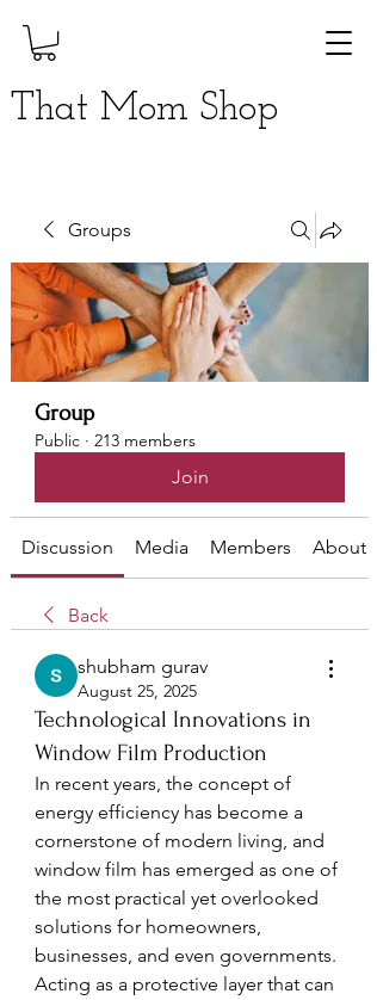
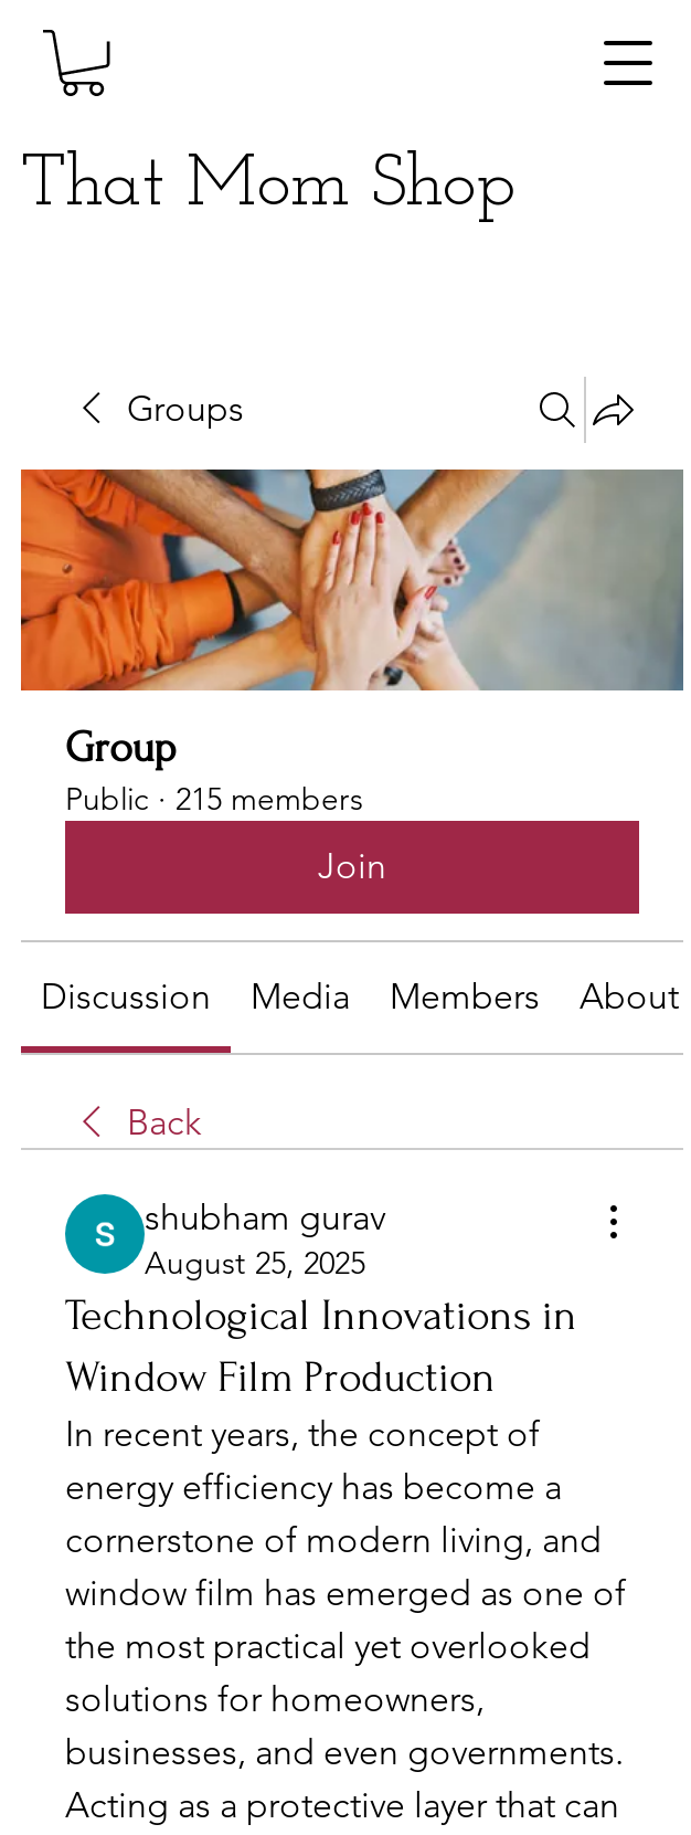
- Public · 213 members
+ Public · 215 members
